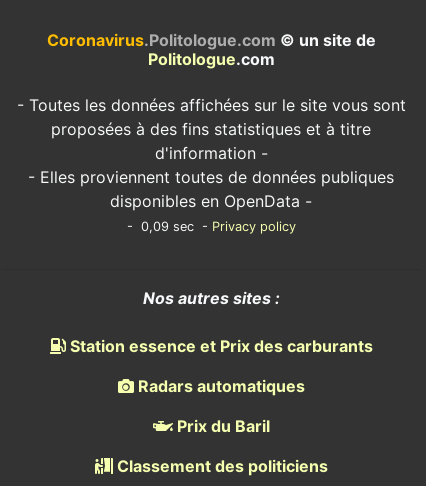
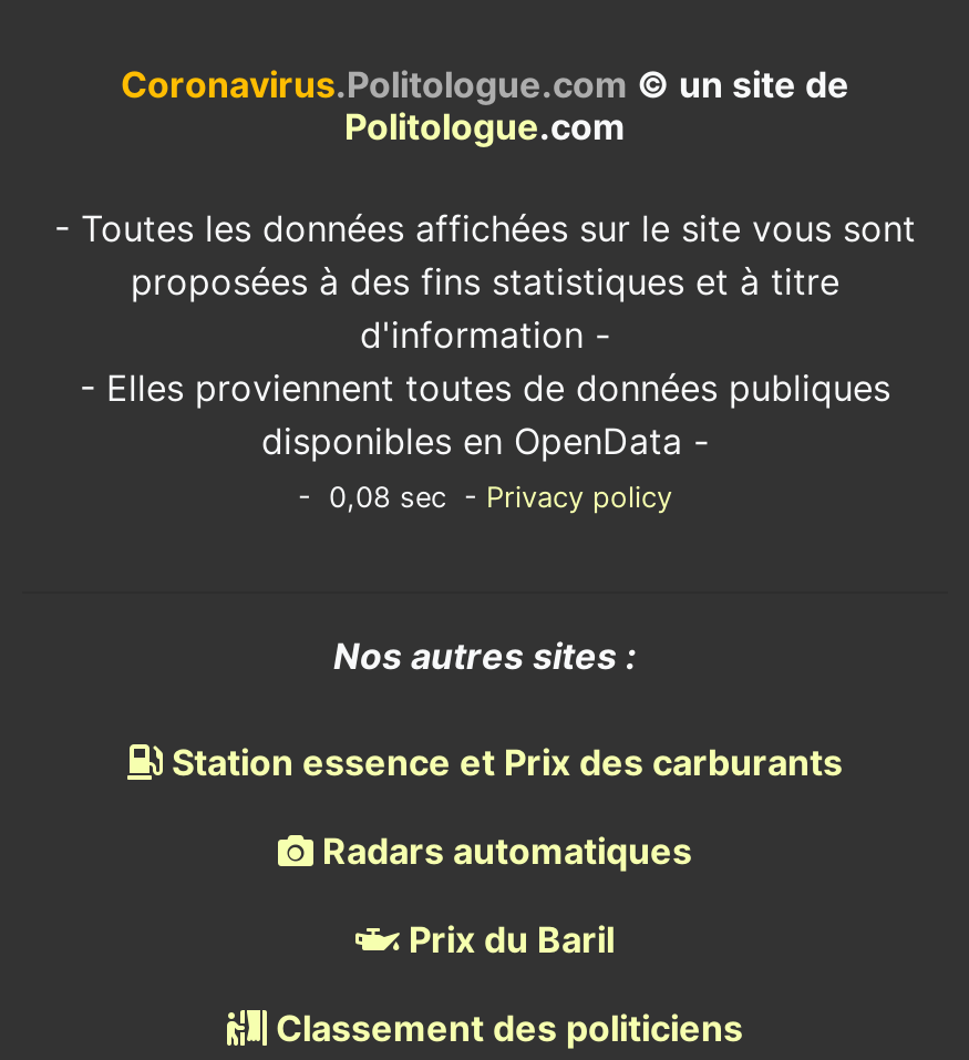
- - 0,09 sec - Privacy policy
+ - 0,08 sec - Privacy policy
